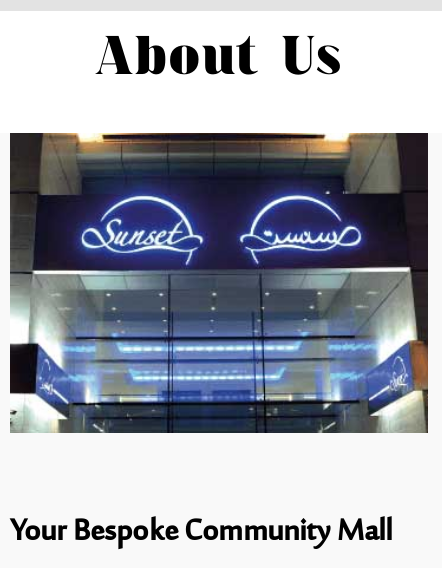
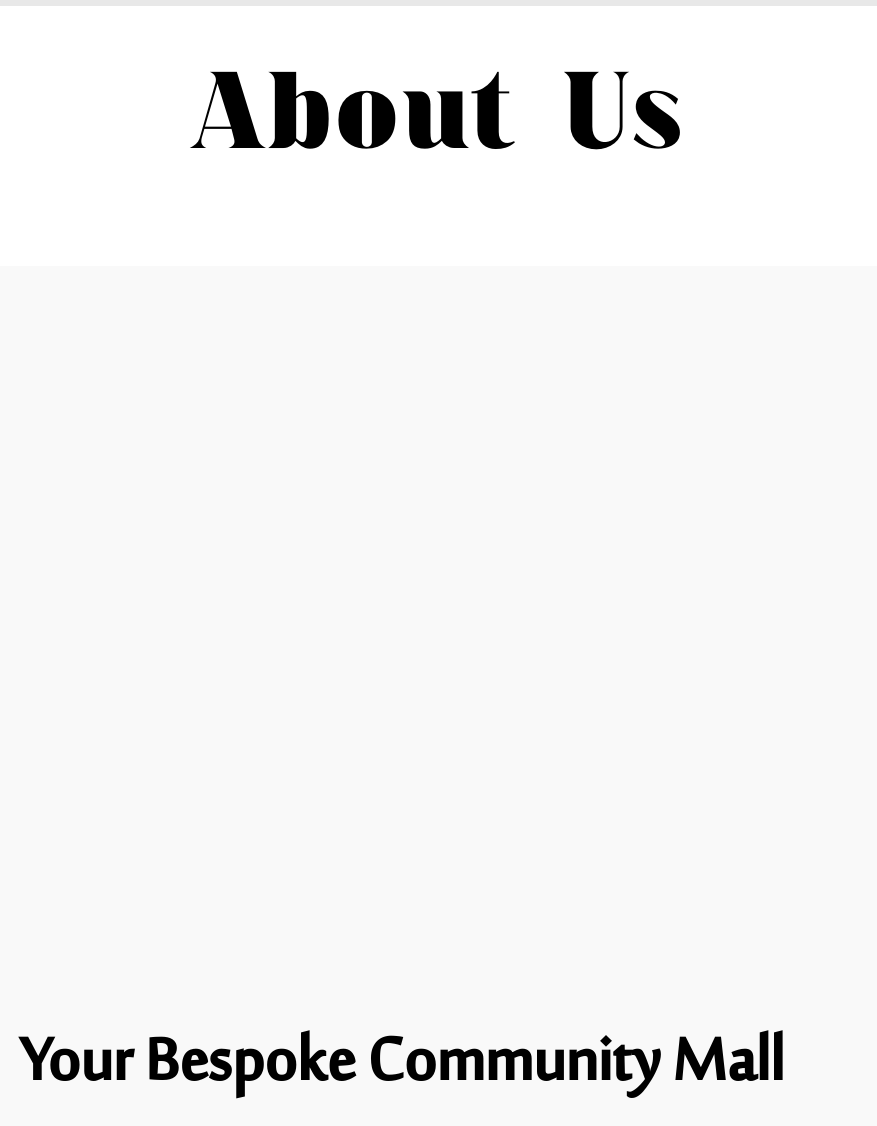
- [image]
